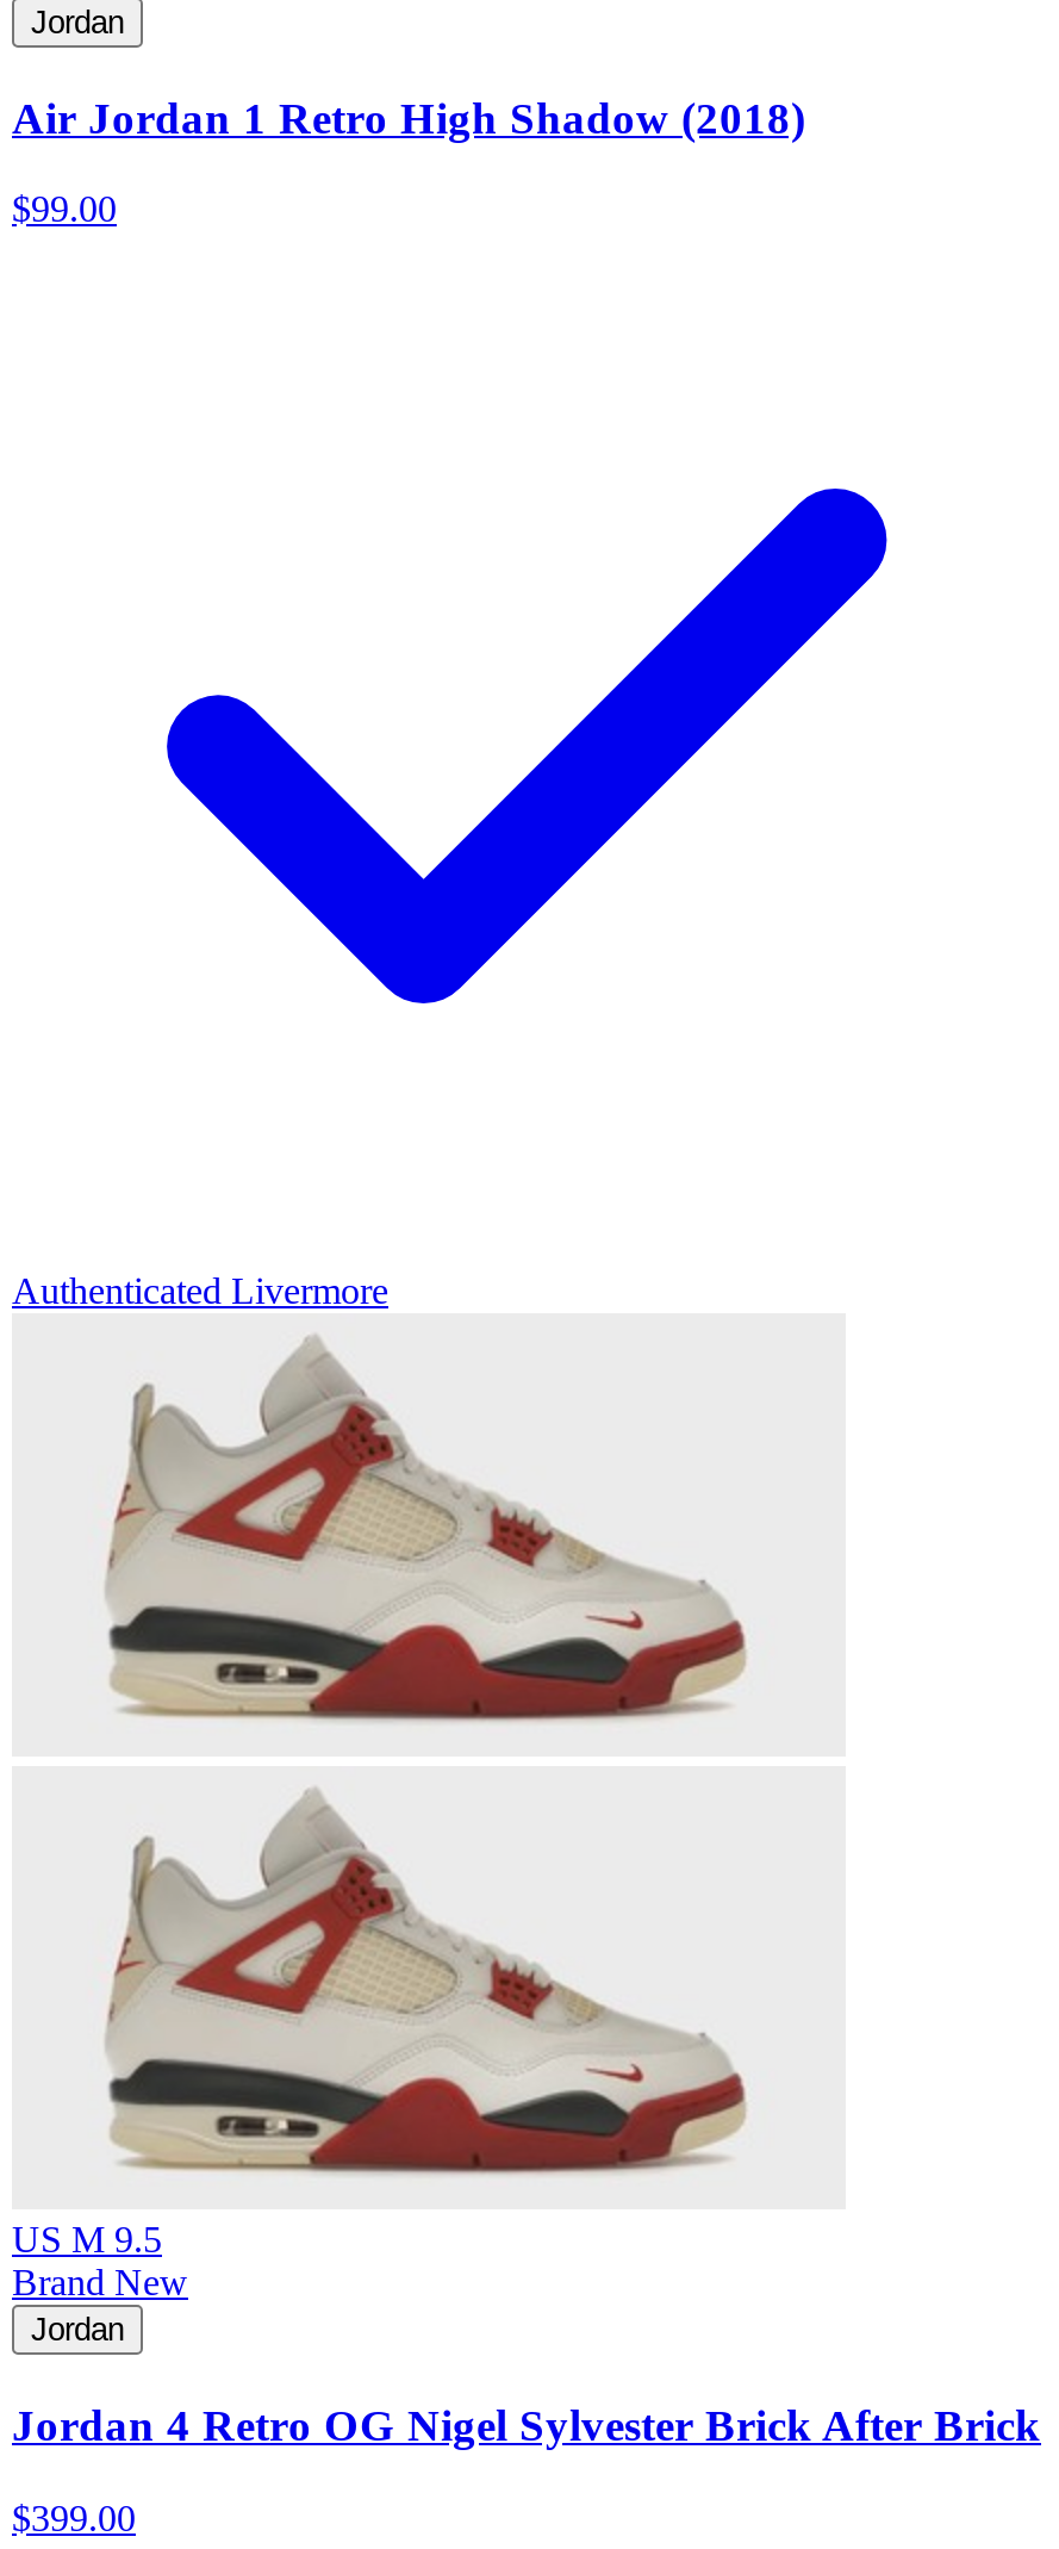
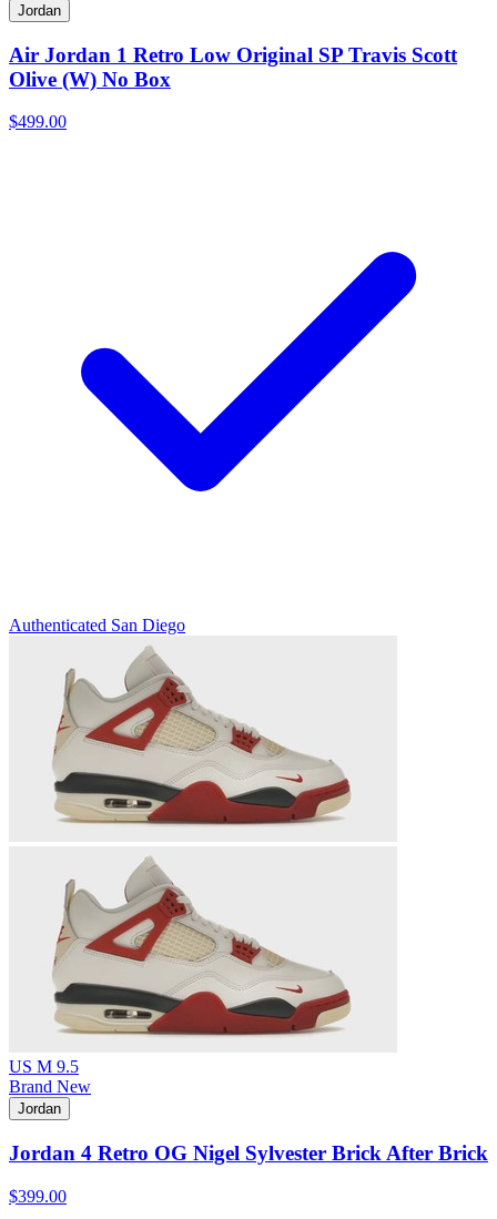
- Air Jordan 1 Retro High Shadow (2018)
+ Air Jordan 1 Retro Low Original SP Travis Scott
+ Olive (W) No Box

- $99.00
+ $499.00

- Authenticated Livermore
+ Authenticated San Diego
